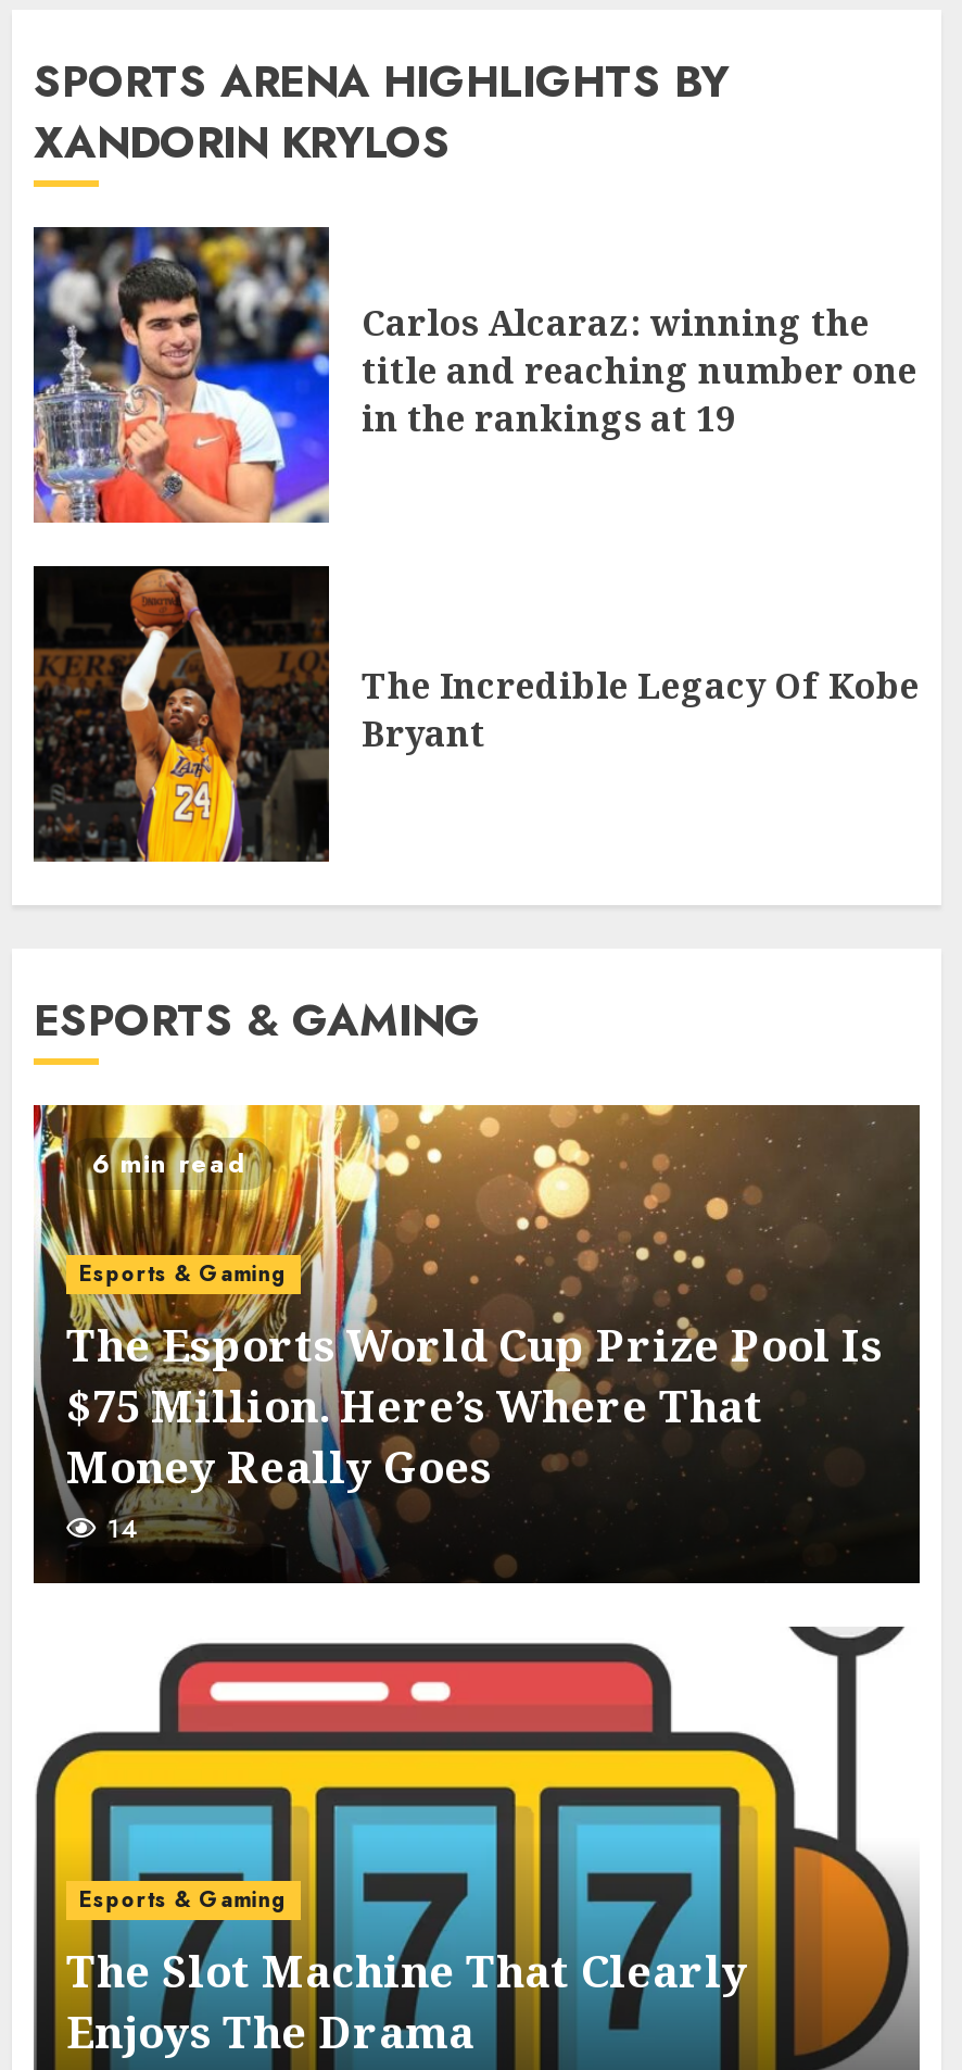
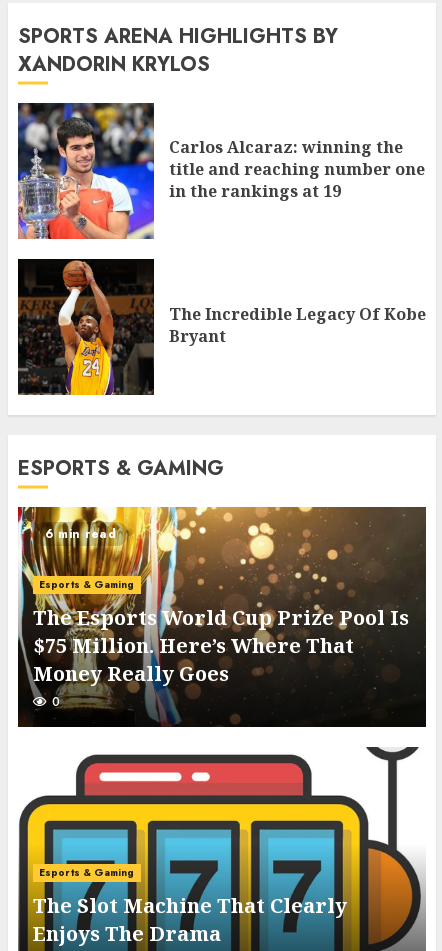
- 14
+ 0
